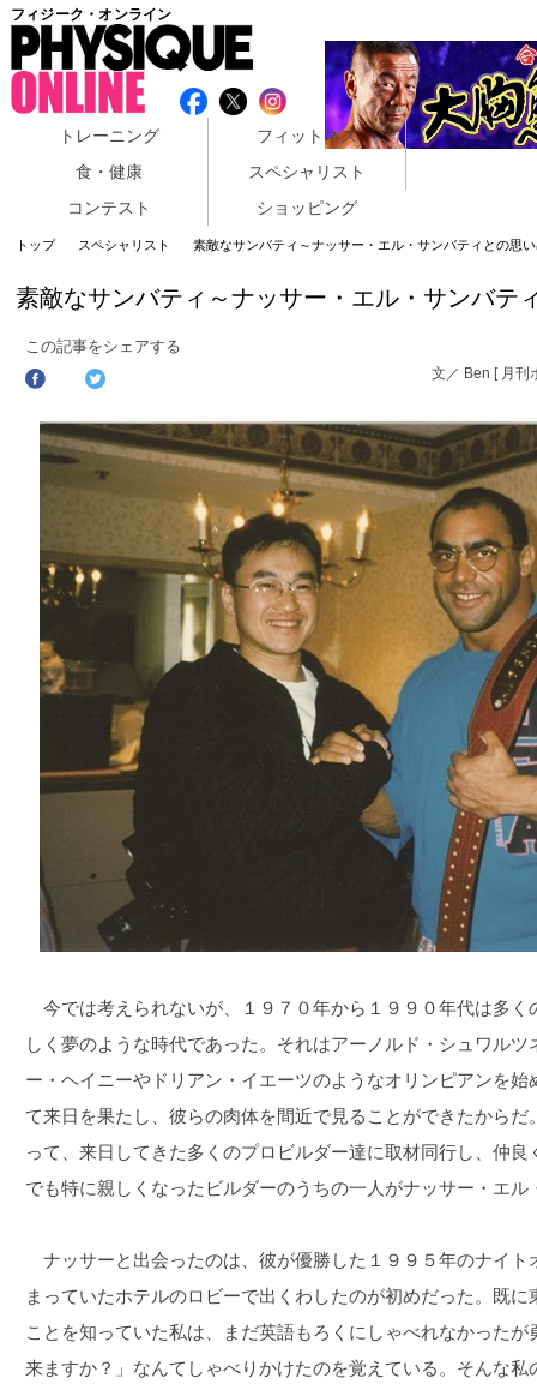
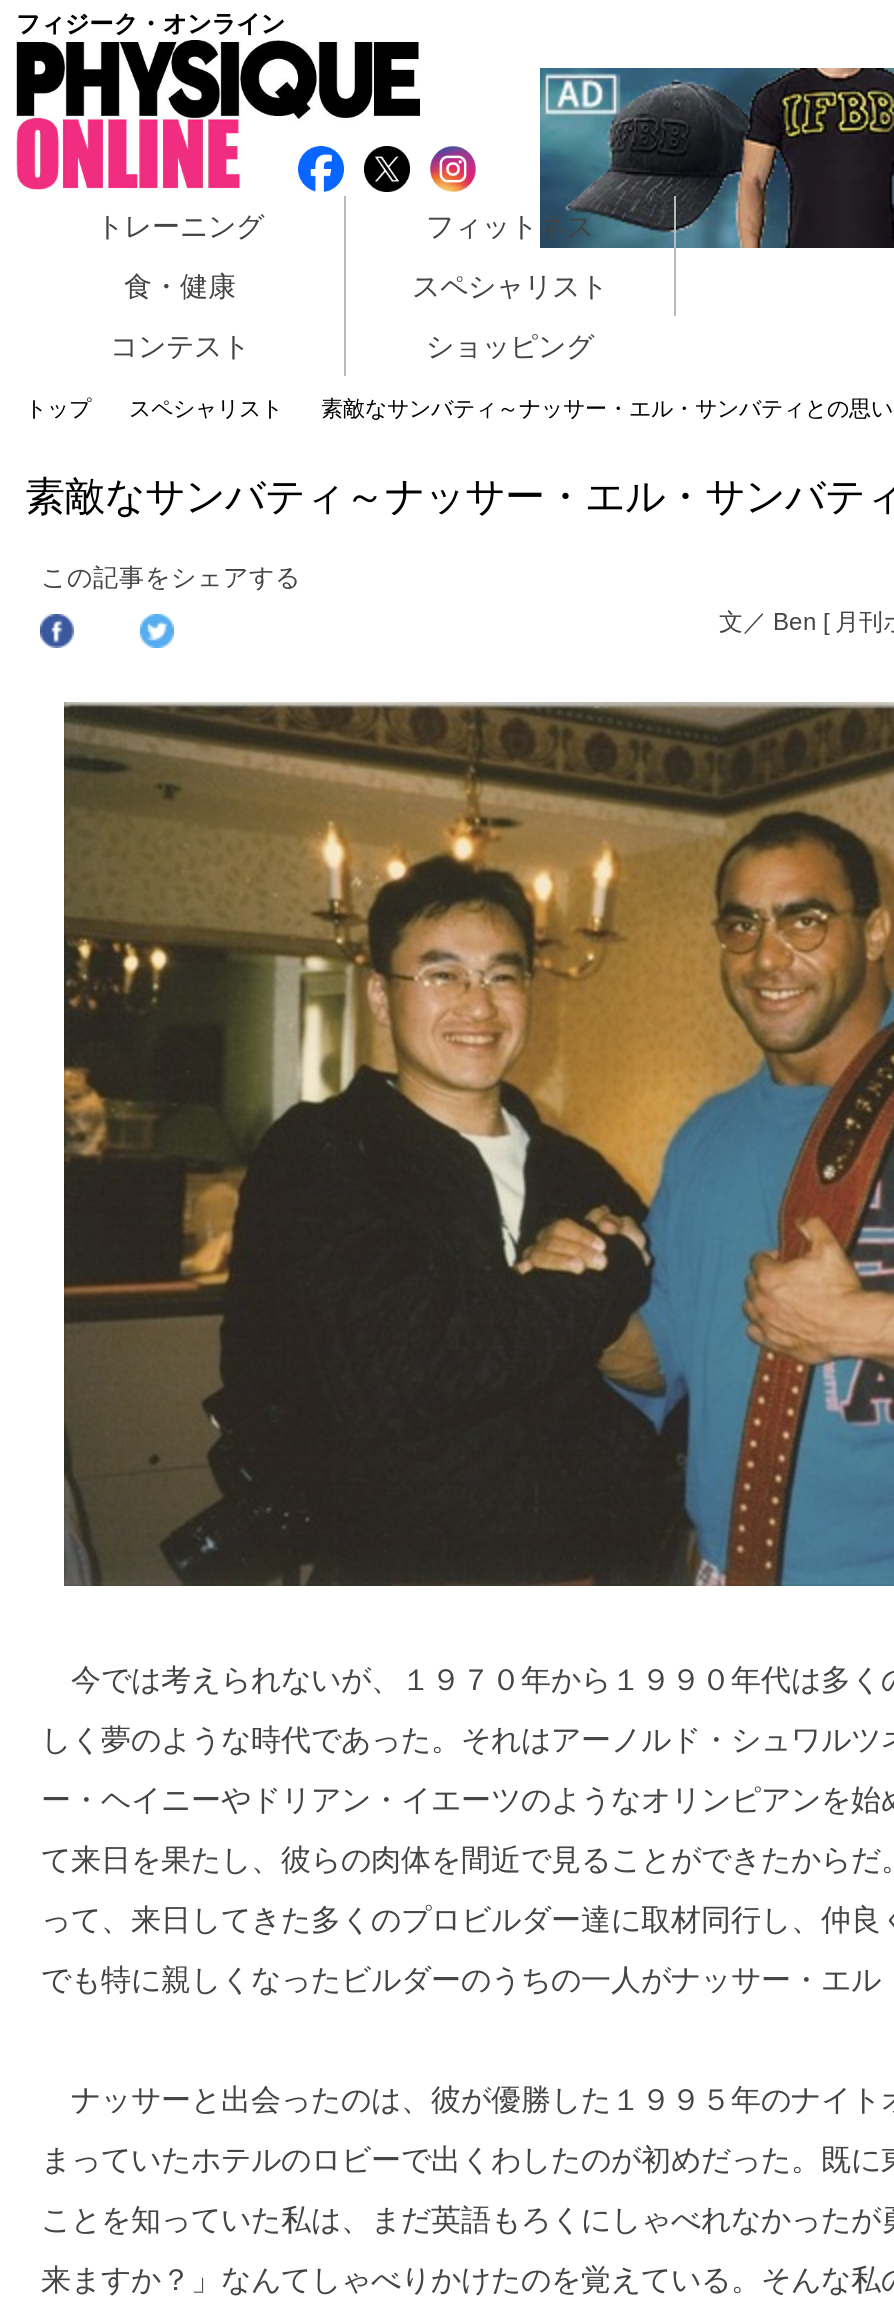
- [image]
+ [image]
